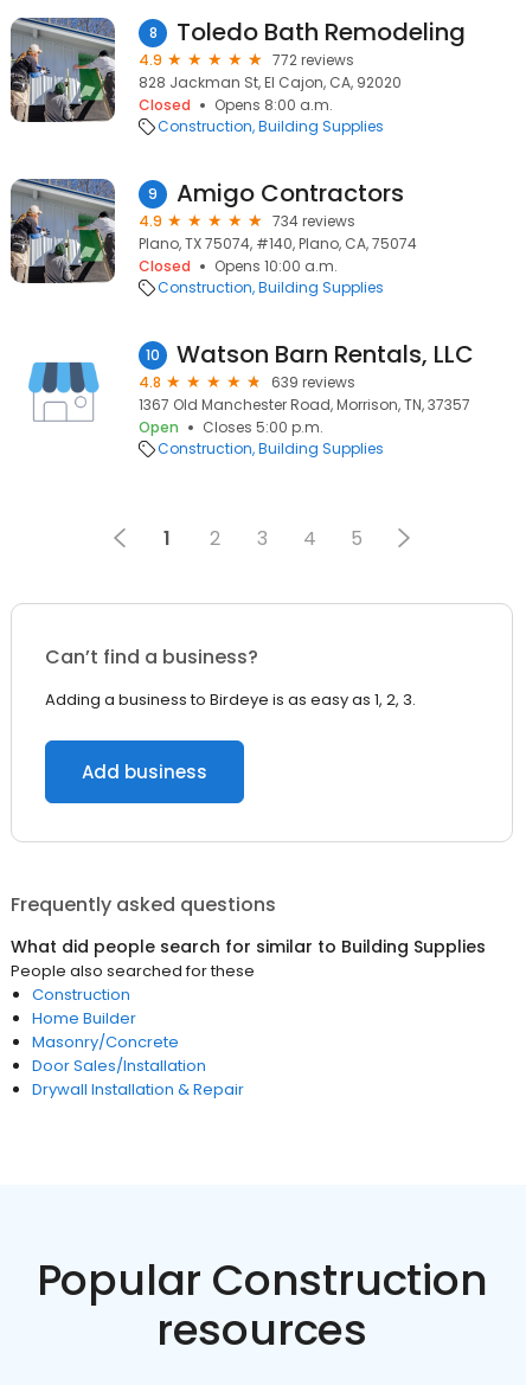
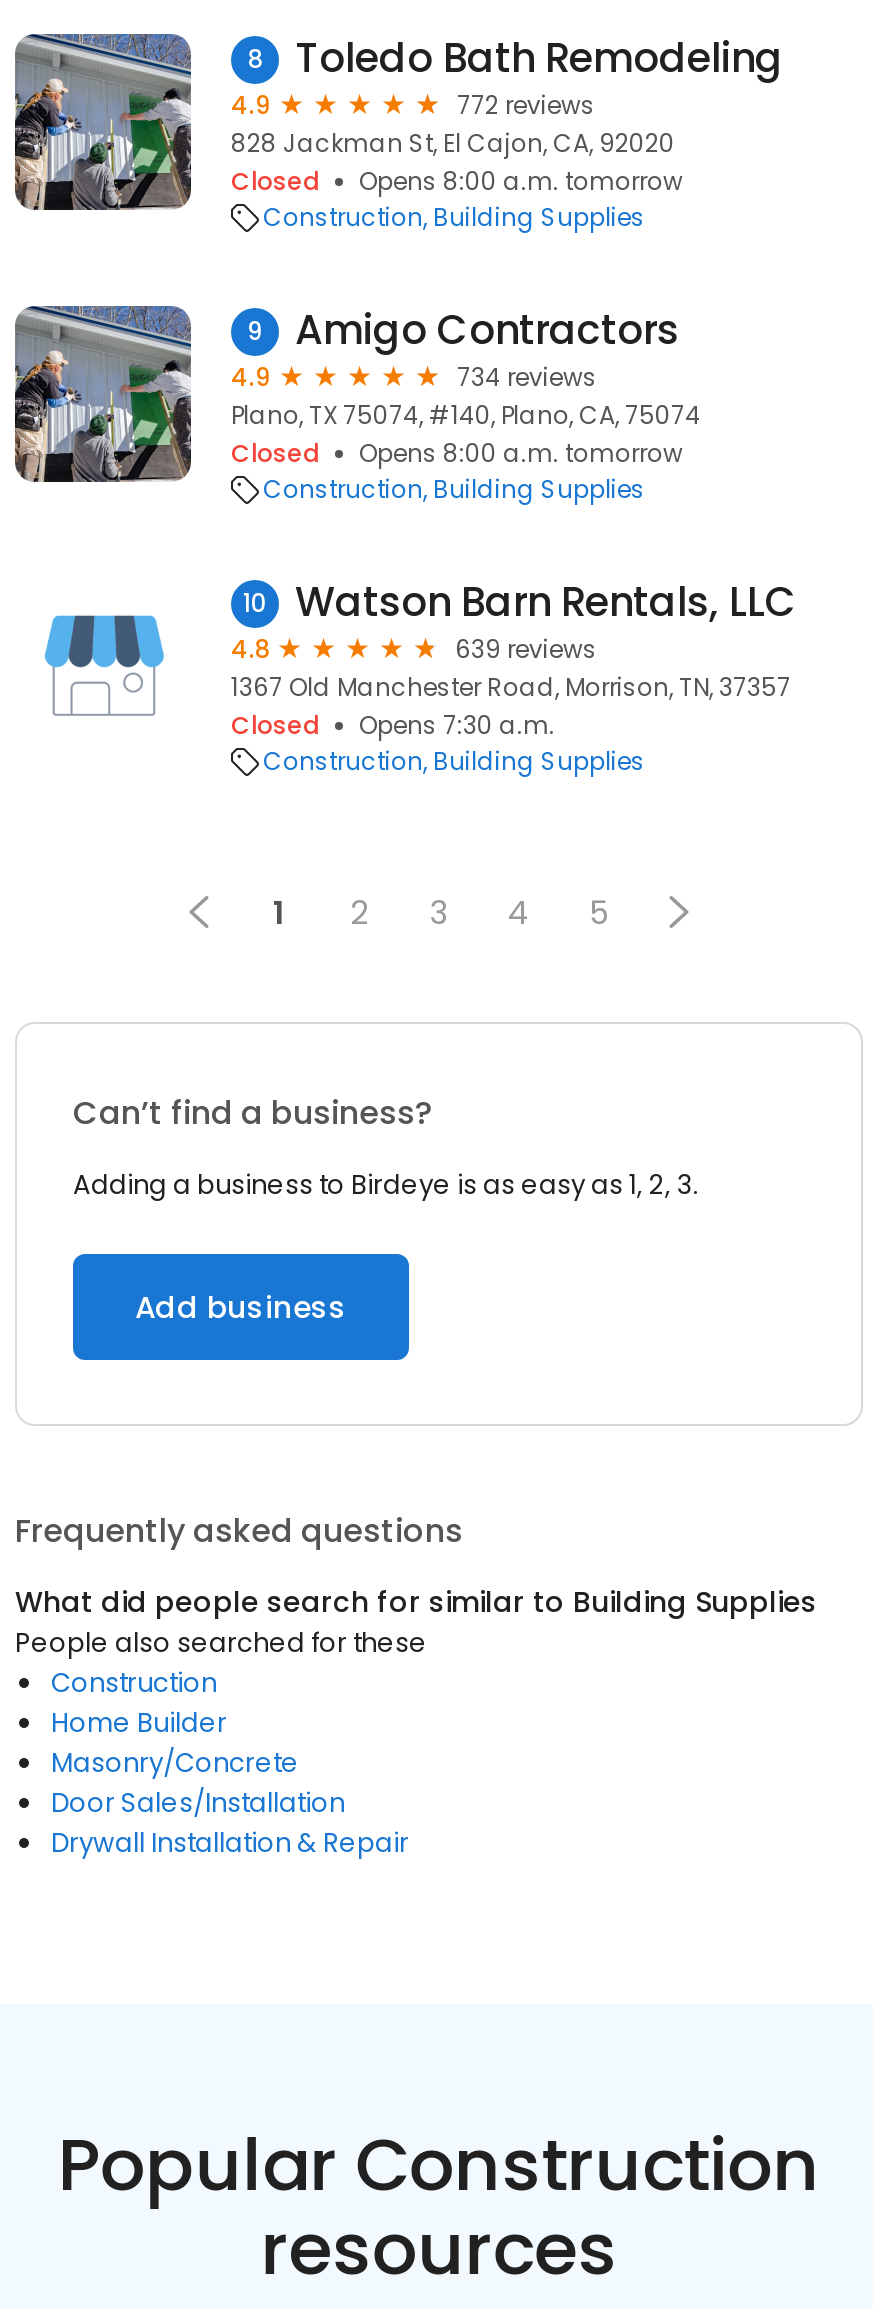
- Opens 8:00 a.m.
+ Opens 8:00 a.m. tomorrow

- Opens 10:00 a.m.
+ Opens 8:00 a.m. tomorrow

- Open
- Closes 5:00 p.m.
+ Closed
+ Opens 7:30 a.m.
